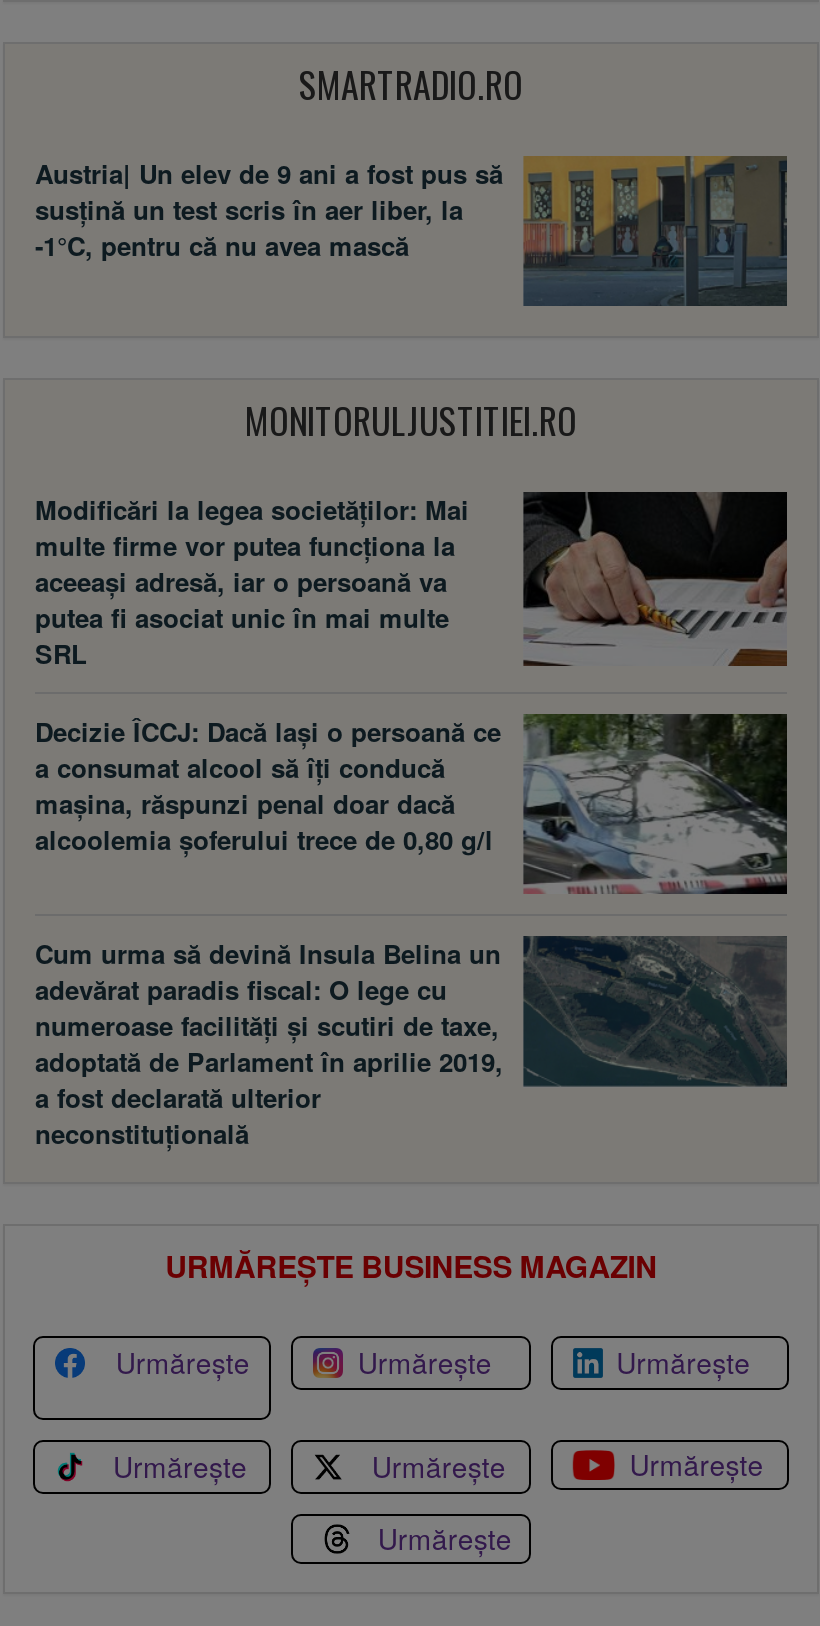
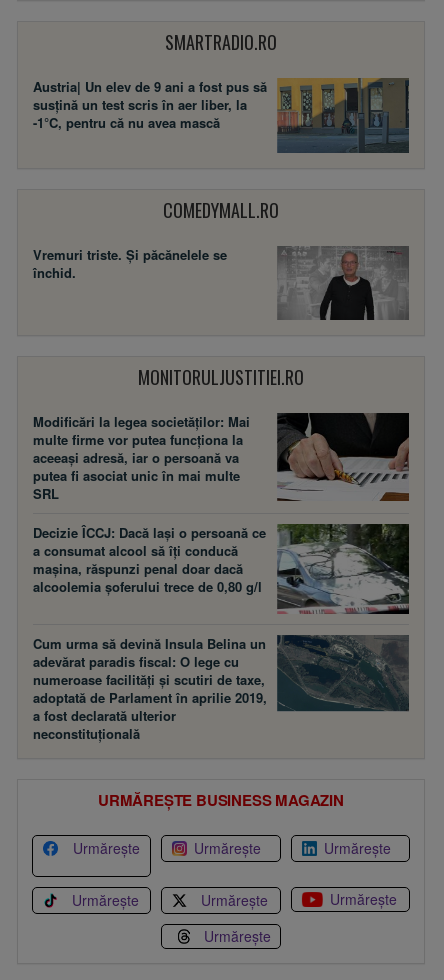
+ [image]
+ COMEDYMALL.RO
+ Vremuri triste. Şi păcănelele se
+ închid.
